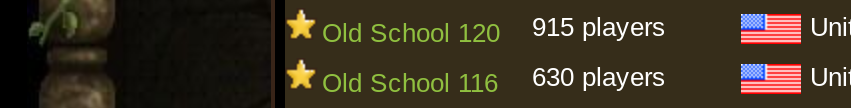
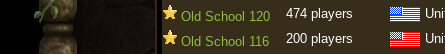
- Old School 120 915 players
+ Old School 120 474 players

- Old School 116 630 players
+ Old School 116 200 players
